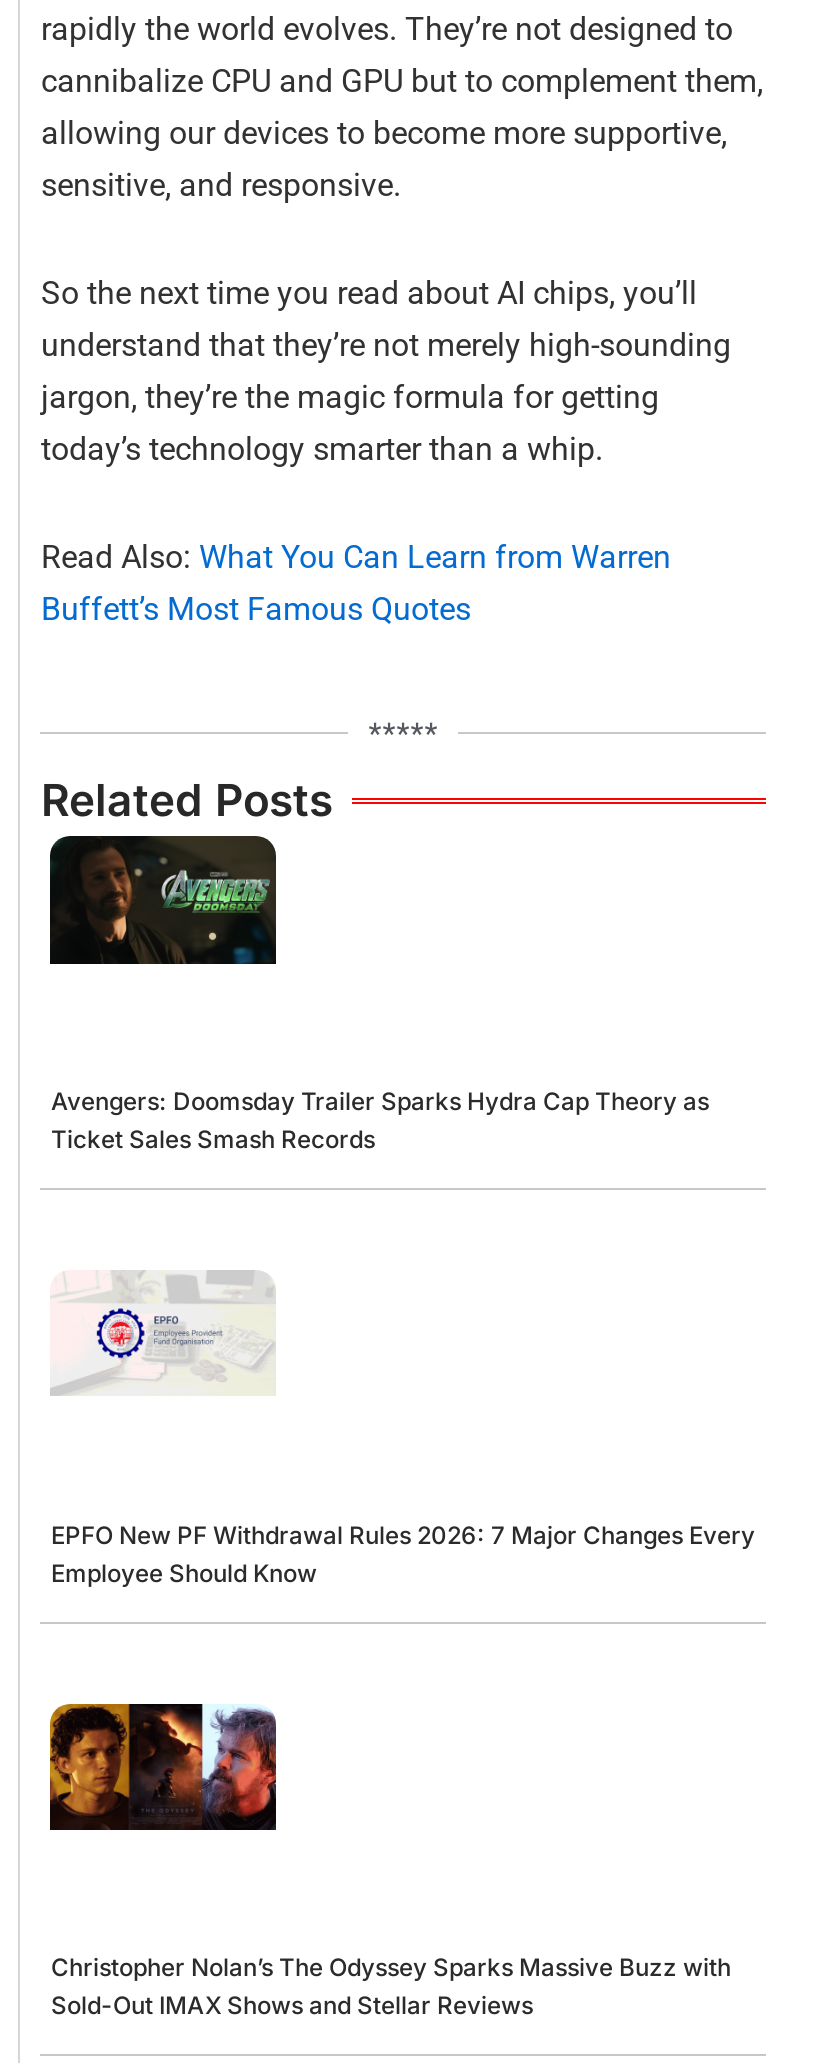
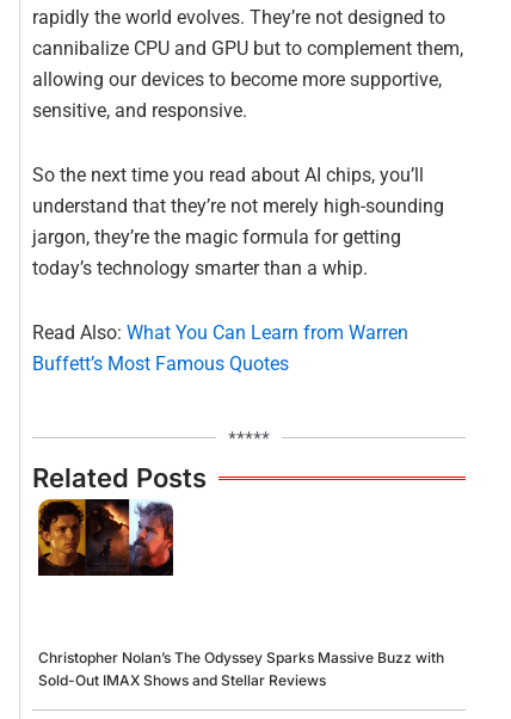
- [image]

- Avengers: Doomsday Trailer Sparks Hydra Cap Theory as
- Ticket Sales Smash Records

- [image]

- EPFO New PF Withdrawal Rules 2026: 7 Major Changes Every
- Employee Should Know
